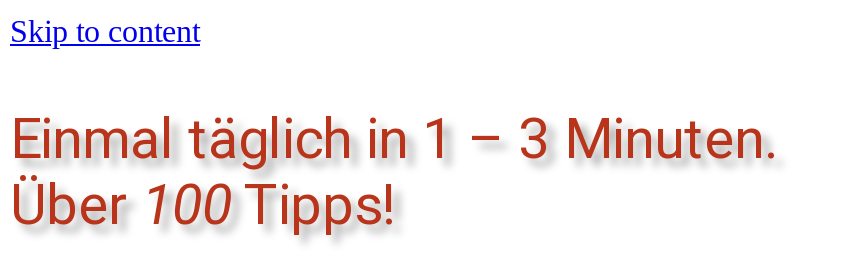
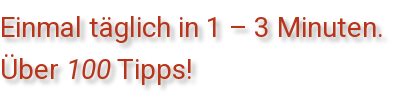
- Skip to content
